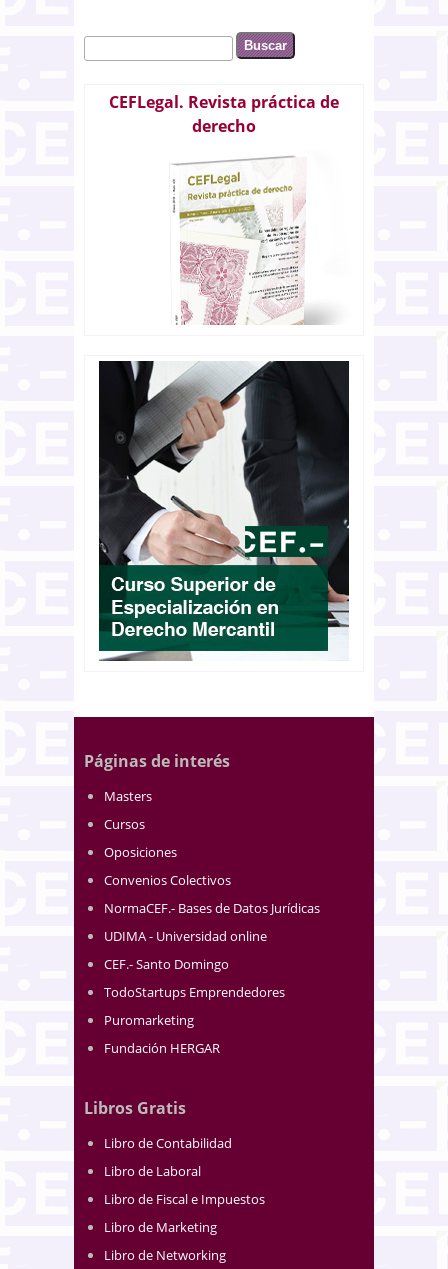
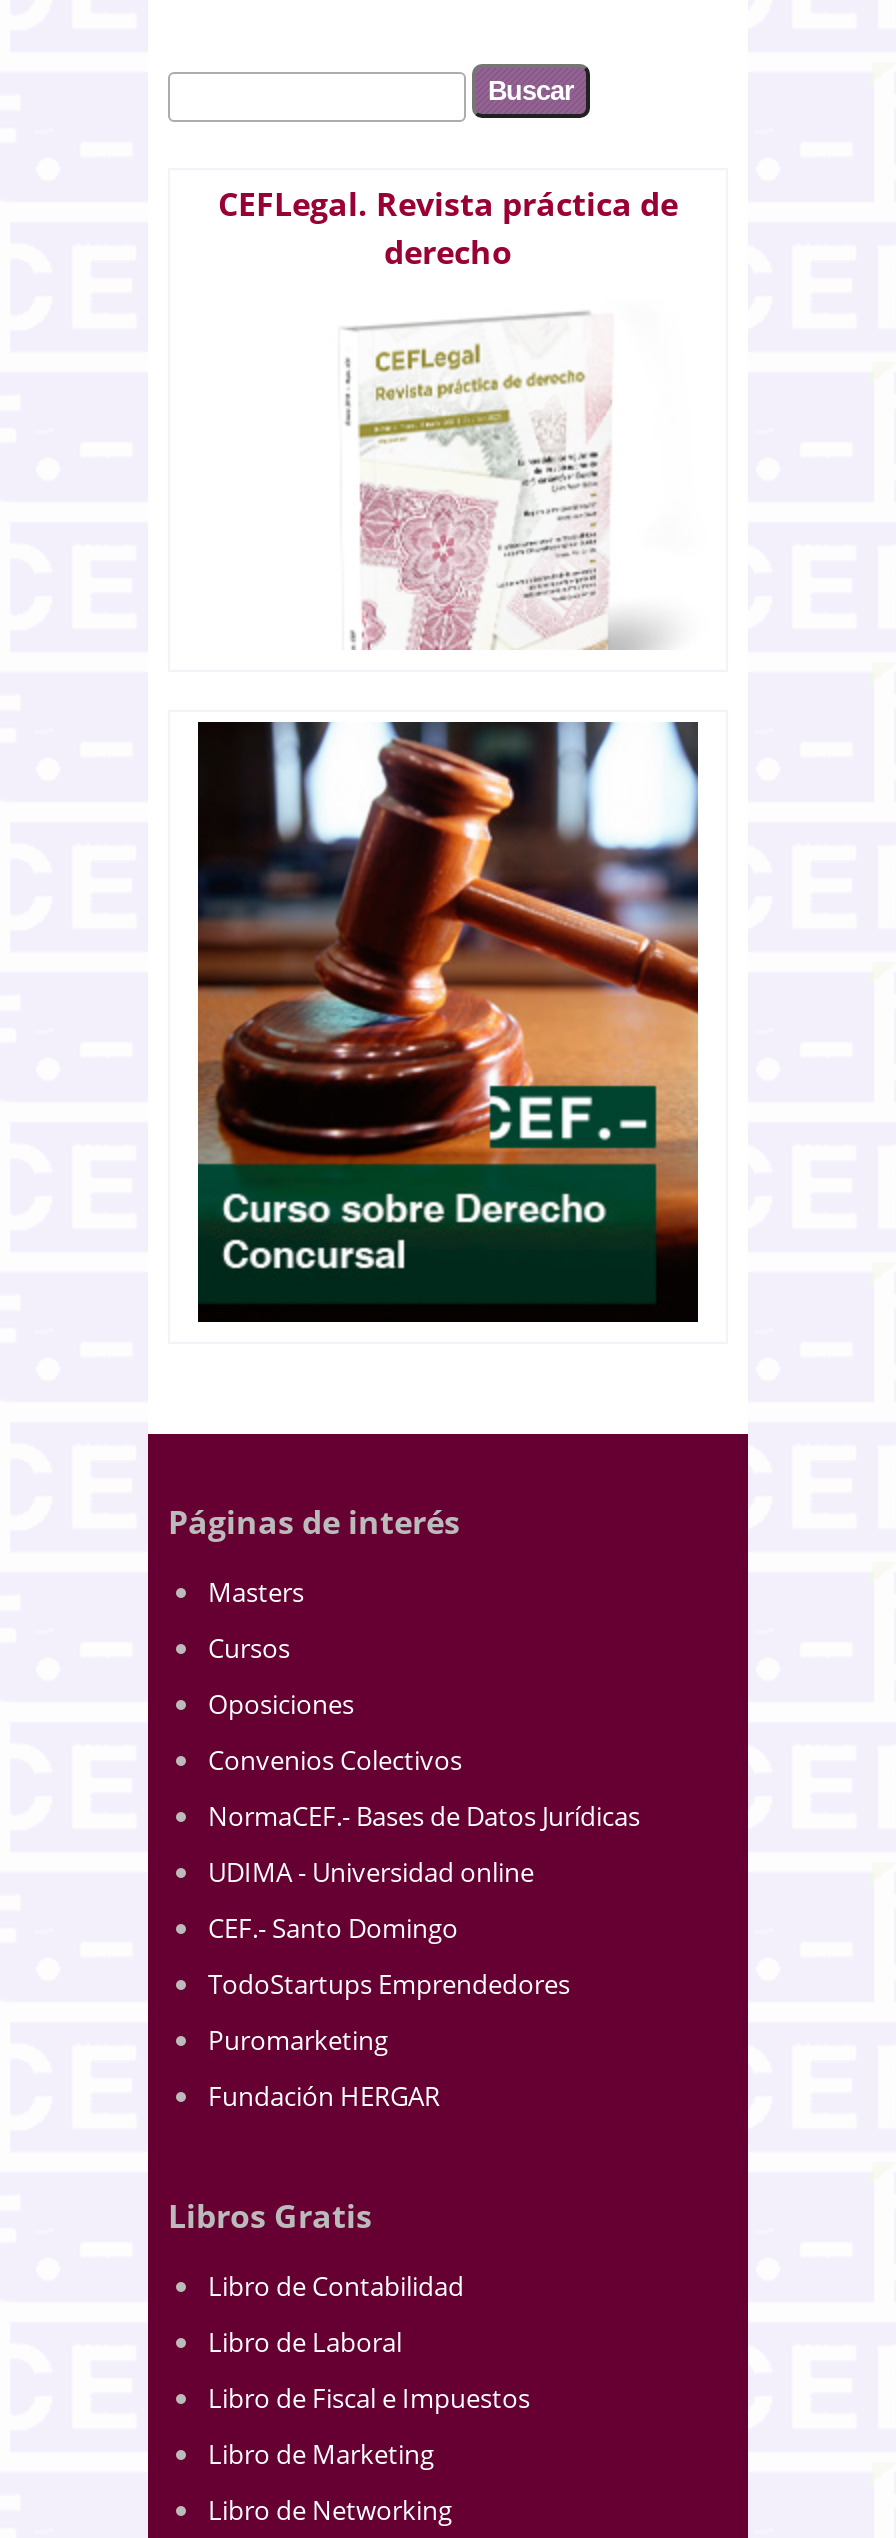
- [image]
+ [image]
